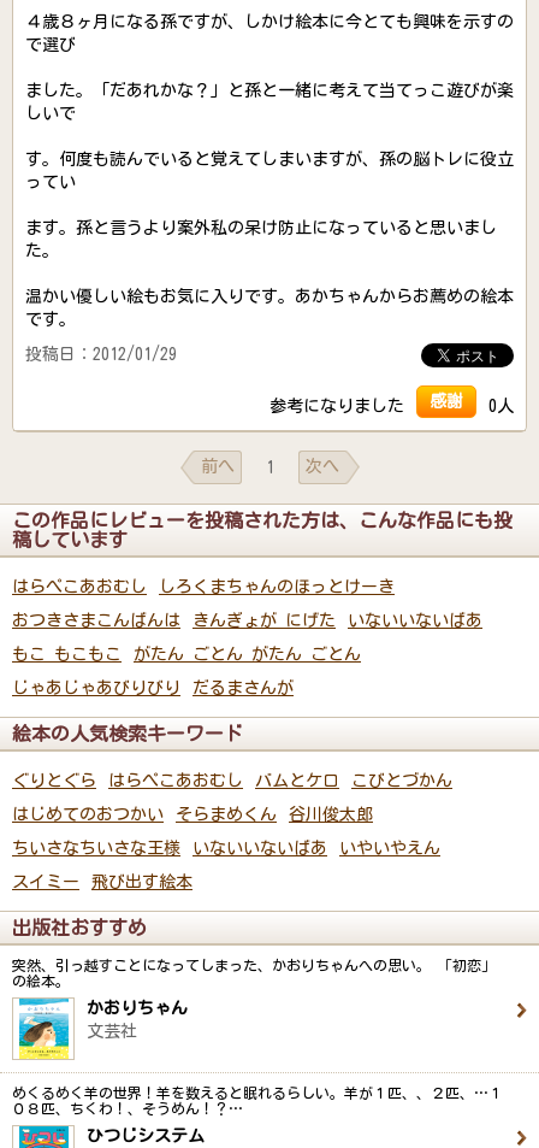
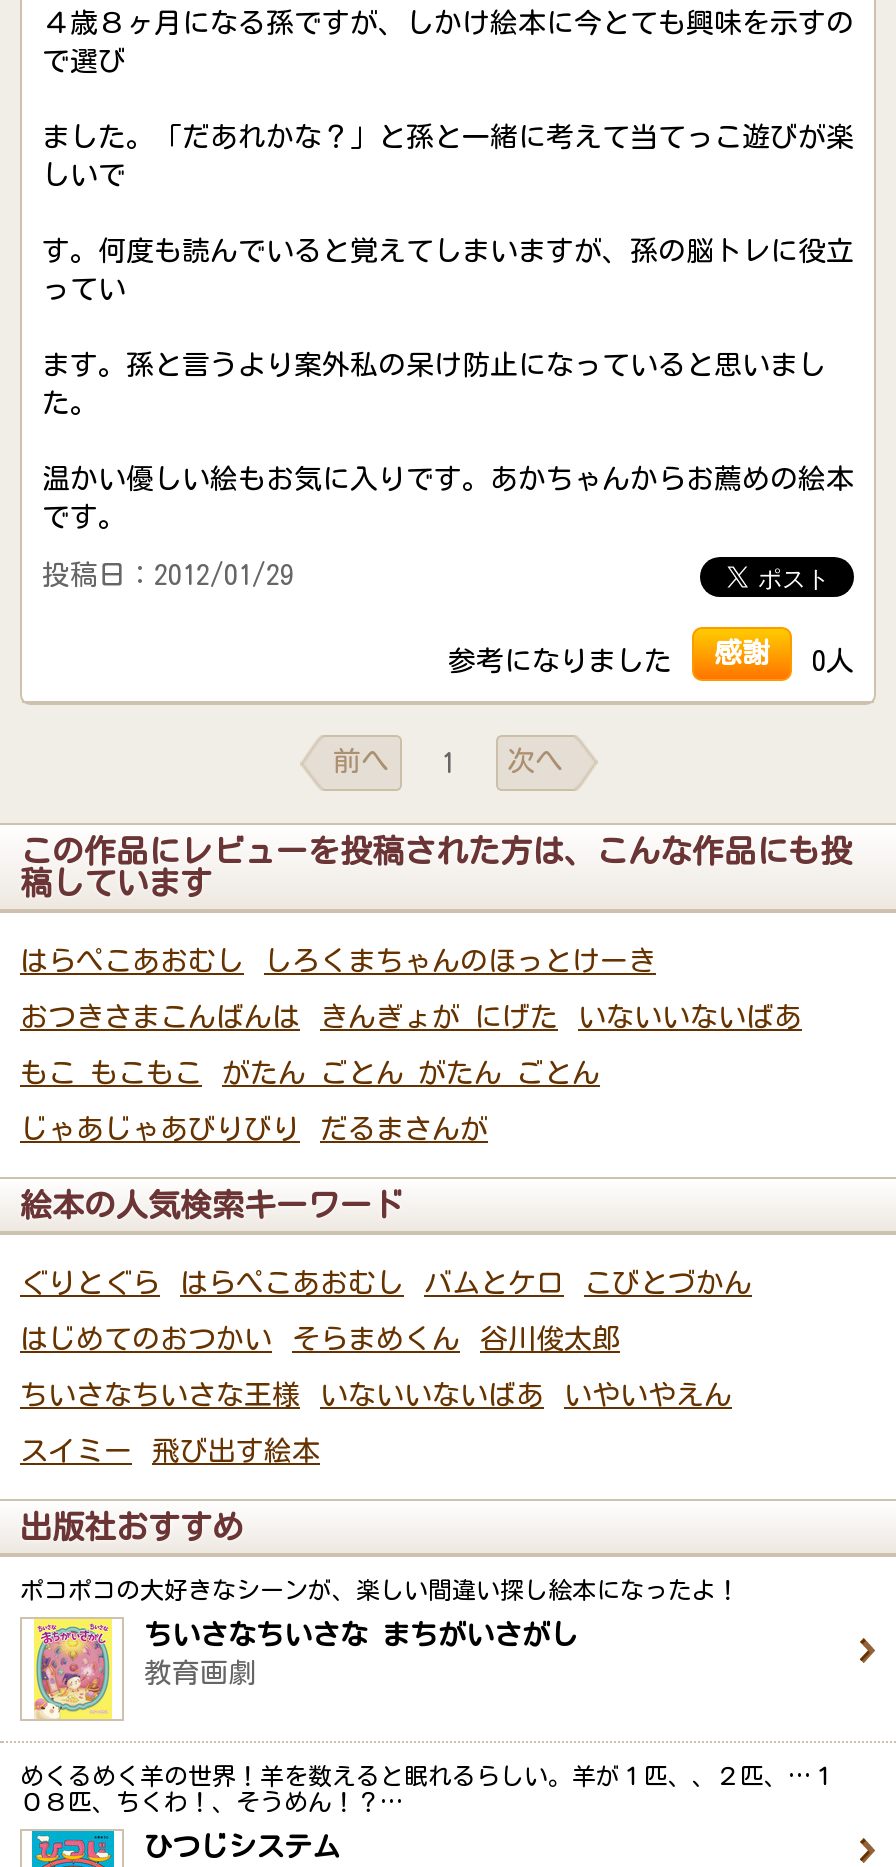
- 突然、引っ越すことになってしまった、かおりちゃんへの思い。 「初恋」
- の絵本。
+ ポコポコの大好きなシーンが、楽しい間違い探し絵本になったよ！

- [image]
- かおりちゃん
- 文芸社
+ [image]
+ ちいさなちいさな まちがいさがし
+ 教育画劇
